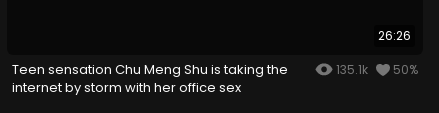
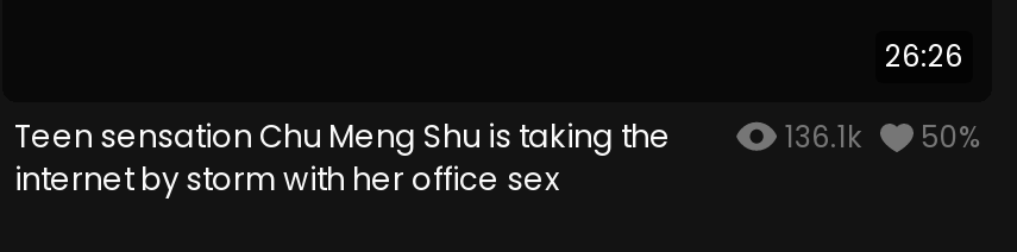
- 135.1k 50%
+ 136.1k 50%
